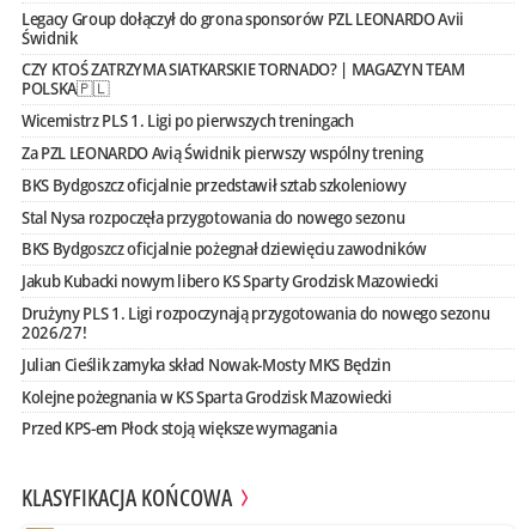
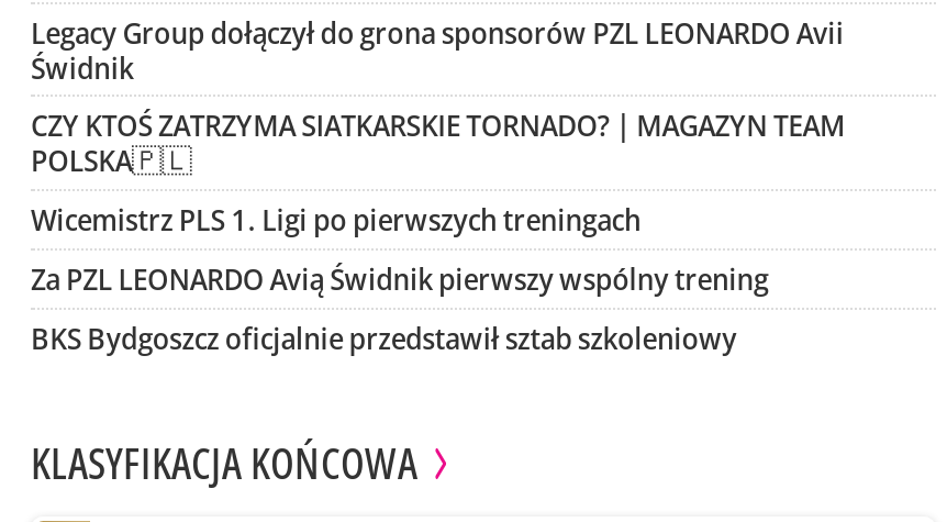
- Stal Nysa rozpoczęła przygotowania do nowego sezonu
- BKS Bydgoszcz oficjalnie pożegnał dziewięciu zawodników
- Jakub Kubacki nowym libero KS Sparty Grodzisk Mazowiecki
- Drużyny PLS 1. Ligi rozpoczynają przygotowania do nowego sezonu
- 2026/27!
- Julian Cieślik zamyka skład Nowak-Mosty MKS Będzin
- Kolejne pożegnania w KS Sparta Grodzisk Mazowiecki
- Przed KPS-em Płock stoją większe wymagania
